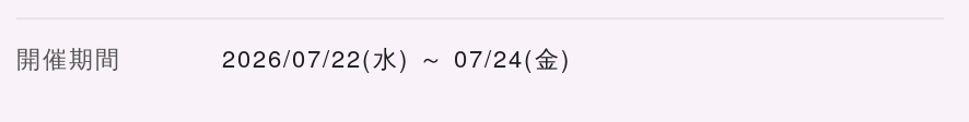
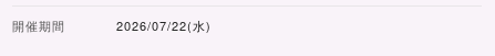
- 2026/07/22(水) ～ 07/24(金)
+ 2026/07/22(水)
